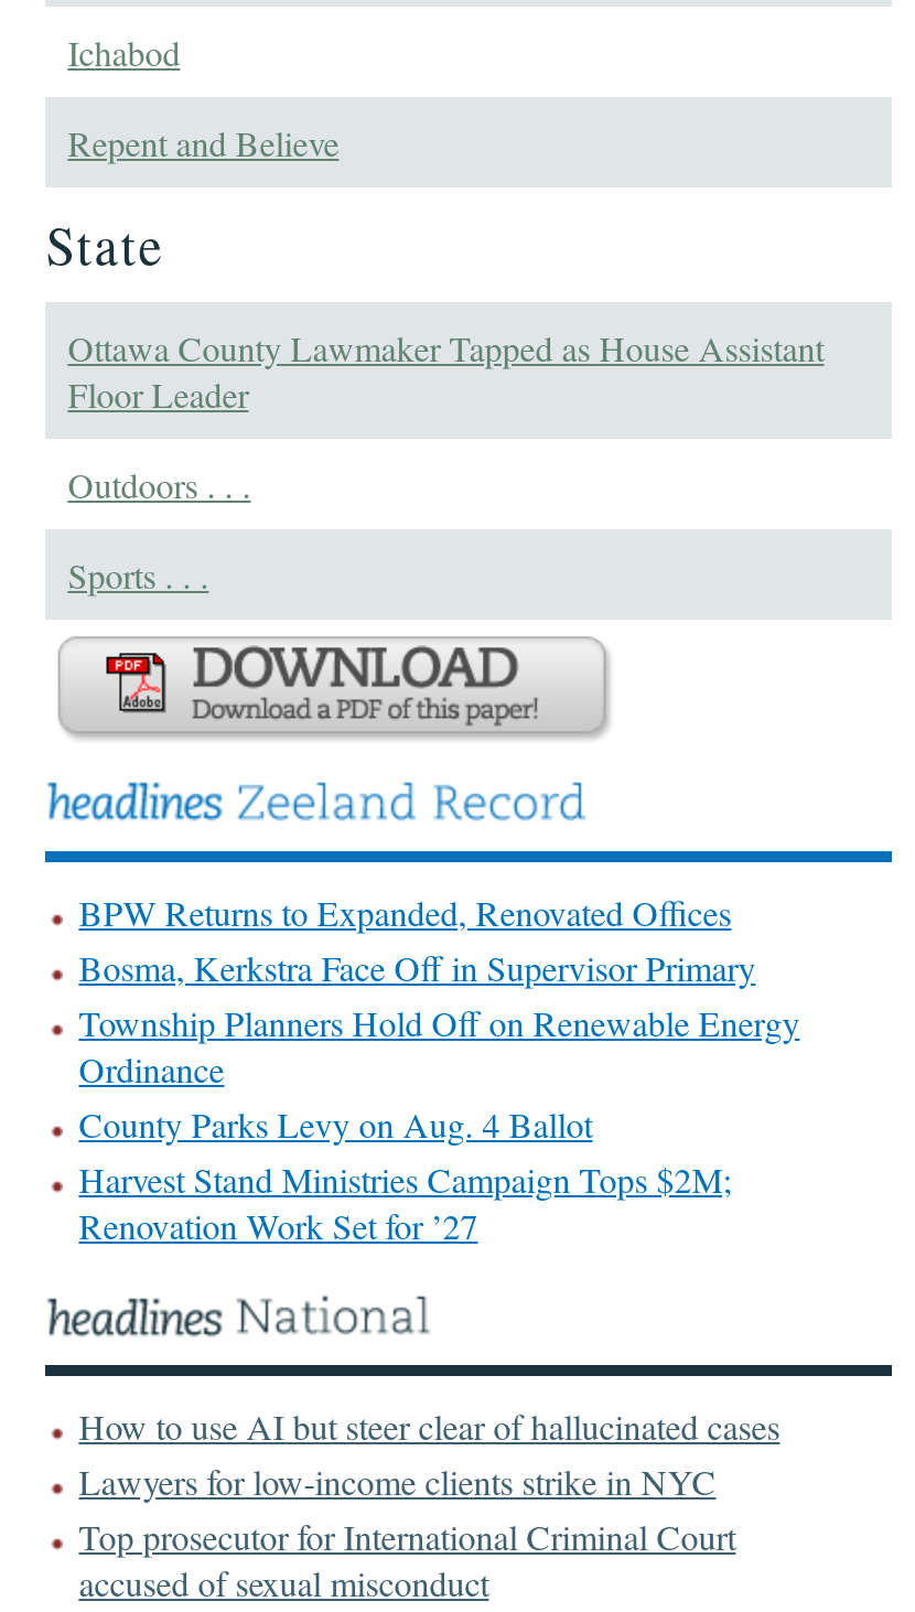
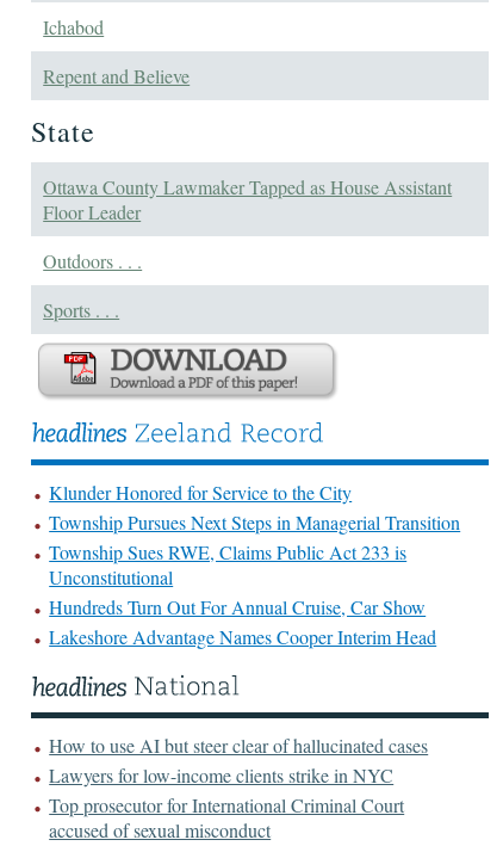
- BPW Returns to Expanded, Renovated Offices
- Bosma, Kerkstra Face Off in Supervisor Primary
- Township Planners Hold Off on Renewable Energy
- Ordinance
- County Parks Levy on Aug. 4 Ballot
- Harvest Stand Ministries Campaign Tops $2M;
- Renovation Work Set for ’27
+ Klunder Honored for Service to the City
+ Township Pursues Next Steps in Managerial Transition
+ Township Sues RWE, Claims Public Act 233 is
+ Unconstitutional
+ Hundreds Turn Out For Annual Cruise, Car Show
+ Lakeshore Advantage Names Cooper Interim Head
